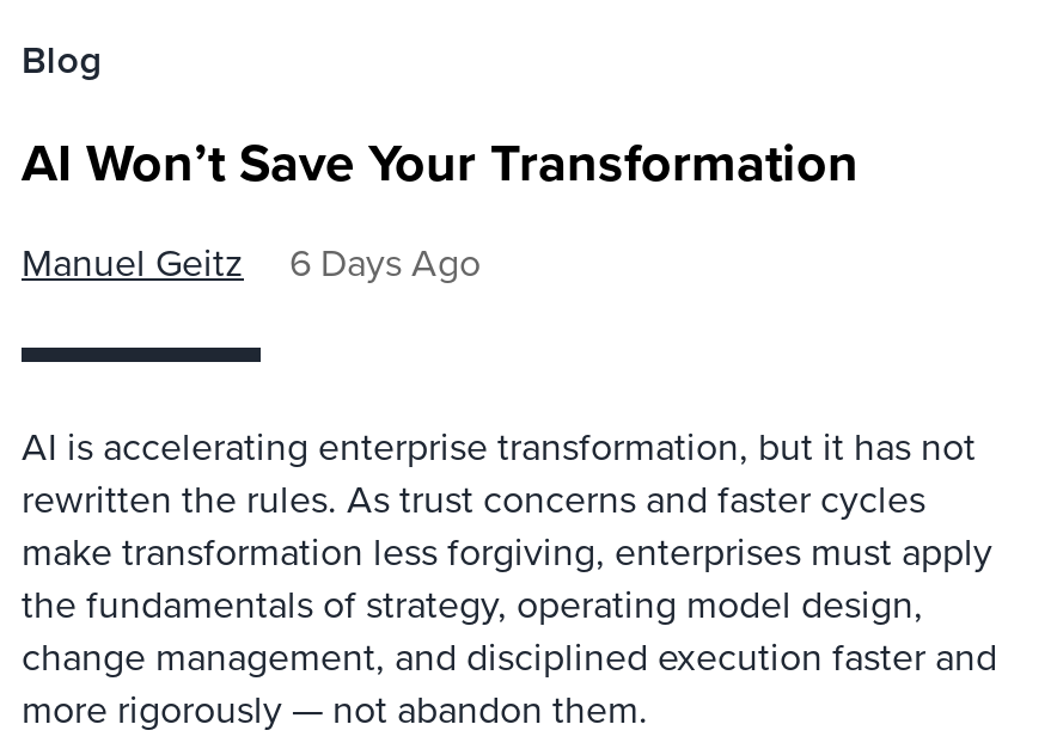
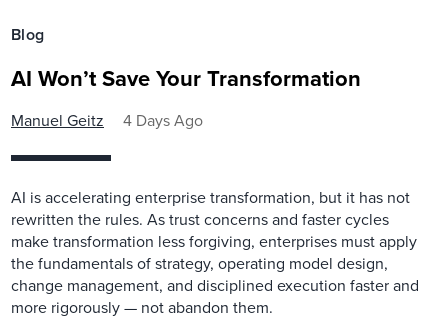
- Manuel Geitz 6 Days Ago
+ Manuel Geitz 4 Days Ago
